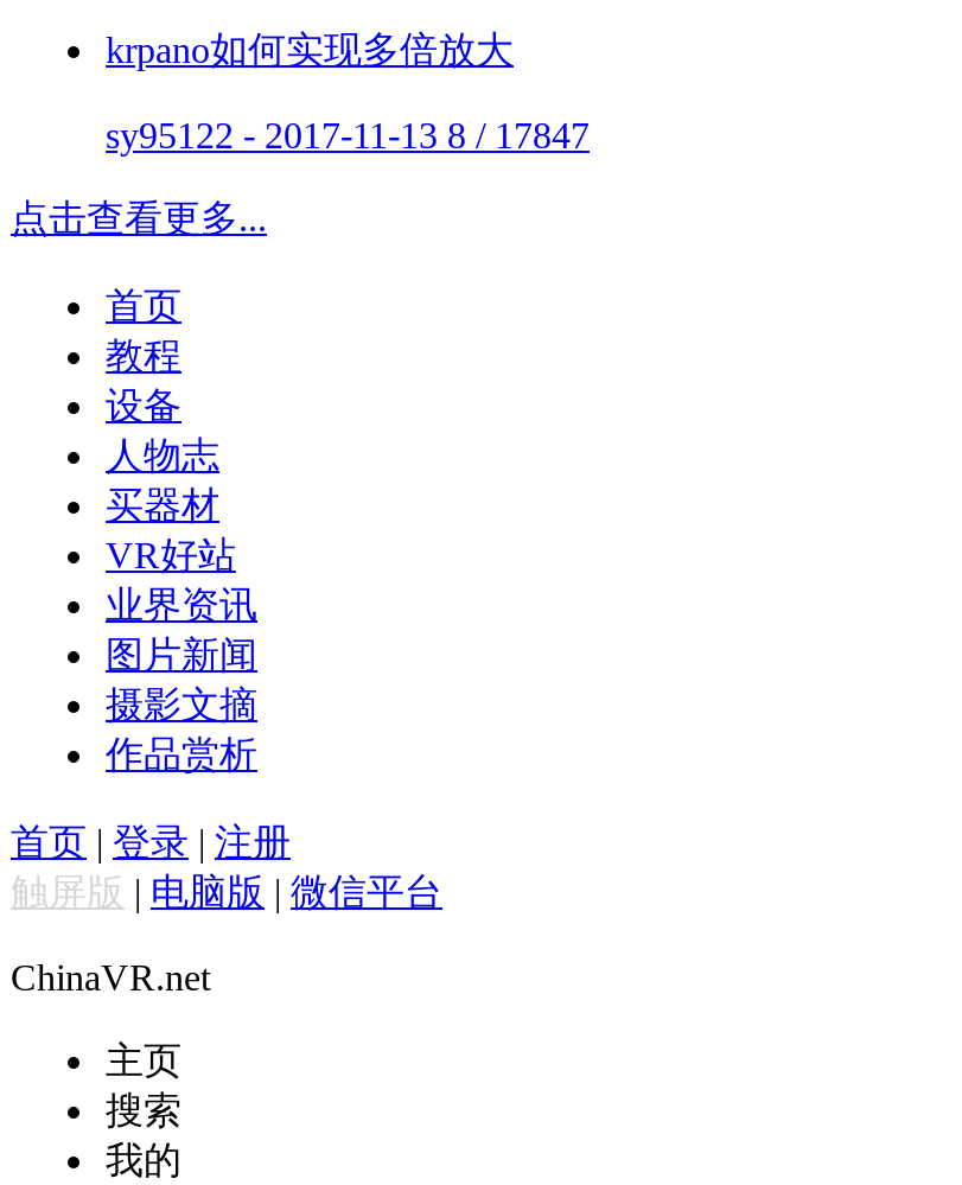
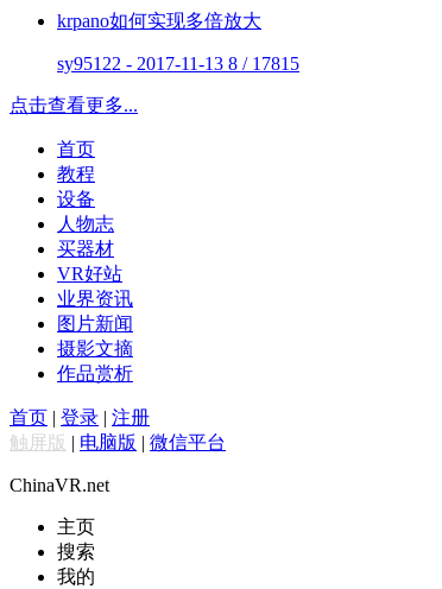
- sy95122 - 2017-11-13 8 / 17847
+ sy95122 - 2017-11-13 8 / 17815
